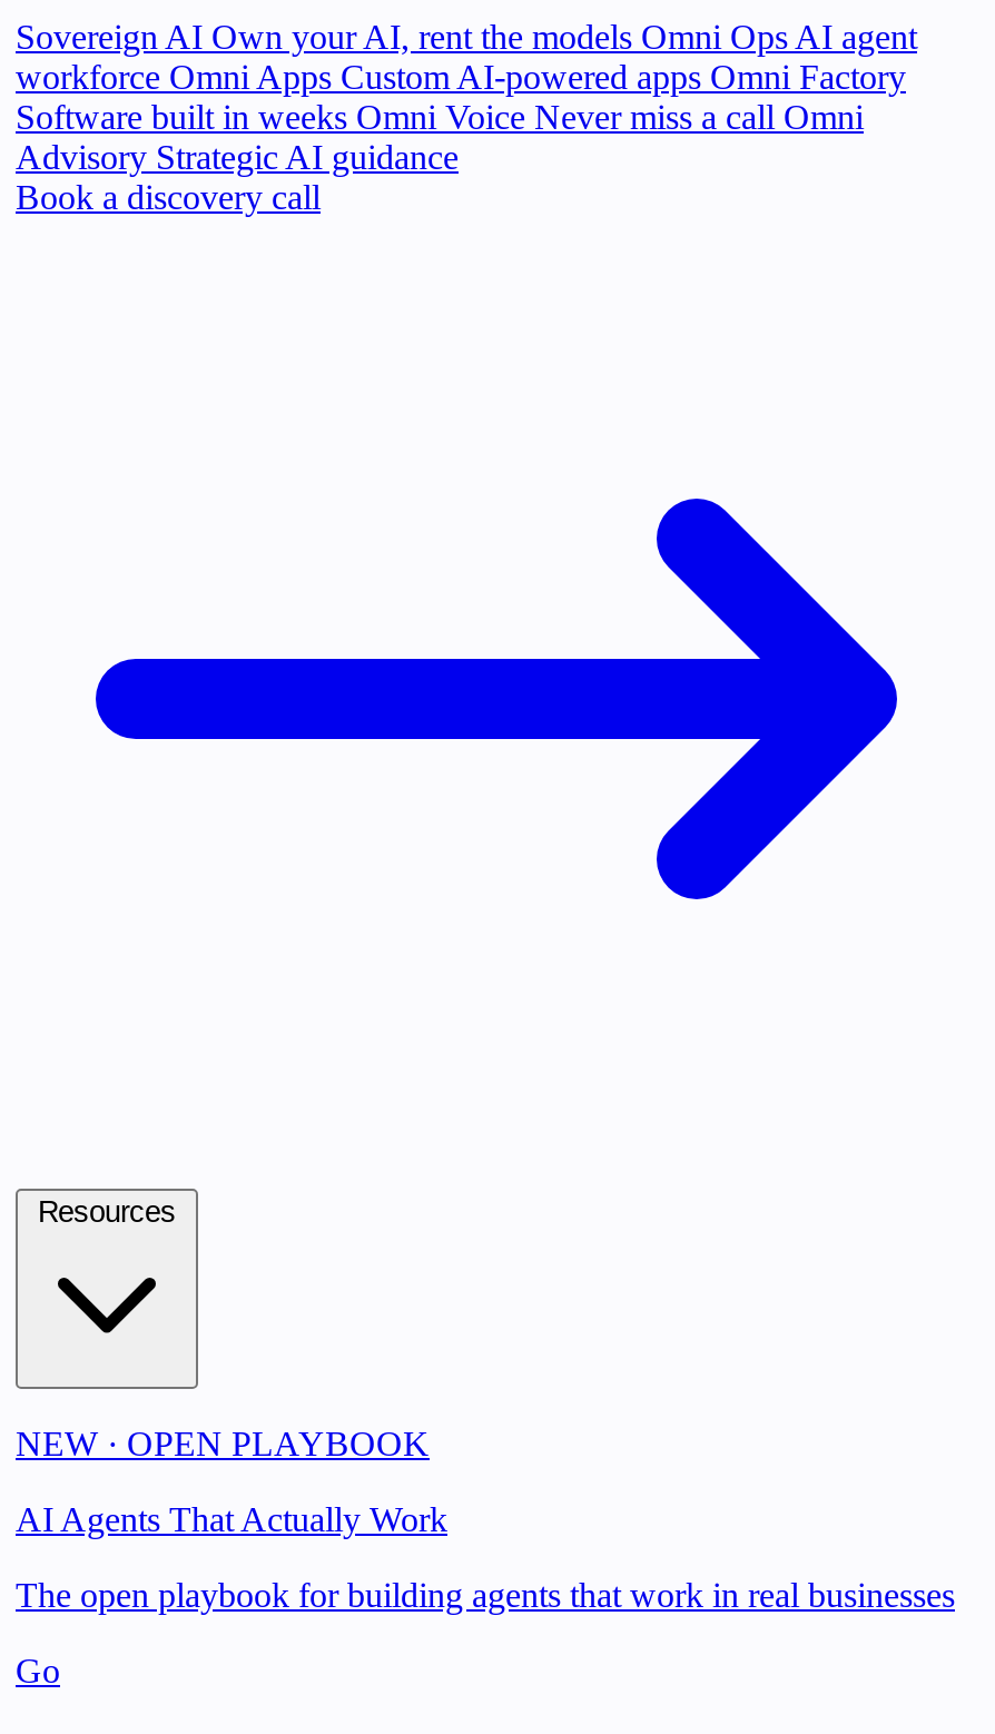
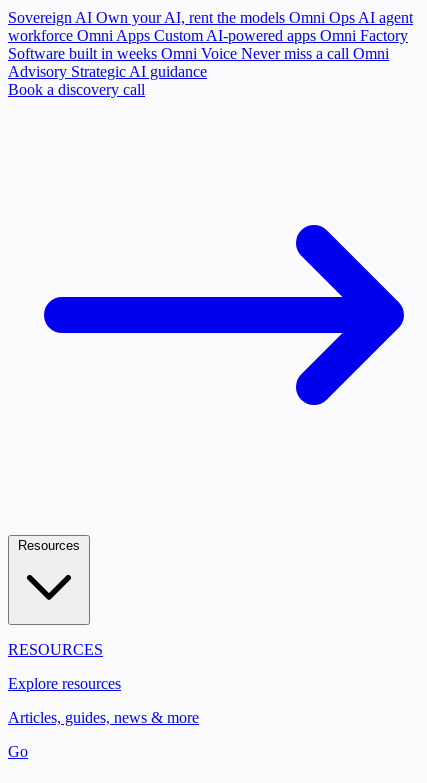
- NEW · OPEN PLAYBOOK
+ RESOURCES

- AI Agents That Actually Work
+ Explore resources

- The open playbook for building agents that work in real businesses
+ Articles, guides, news & more
